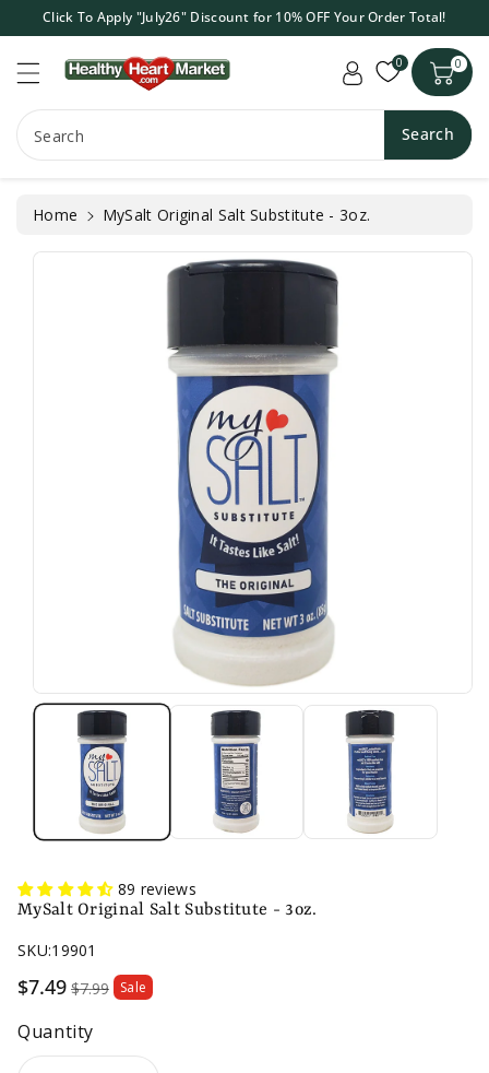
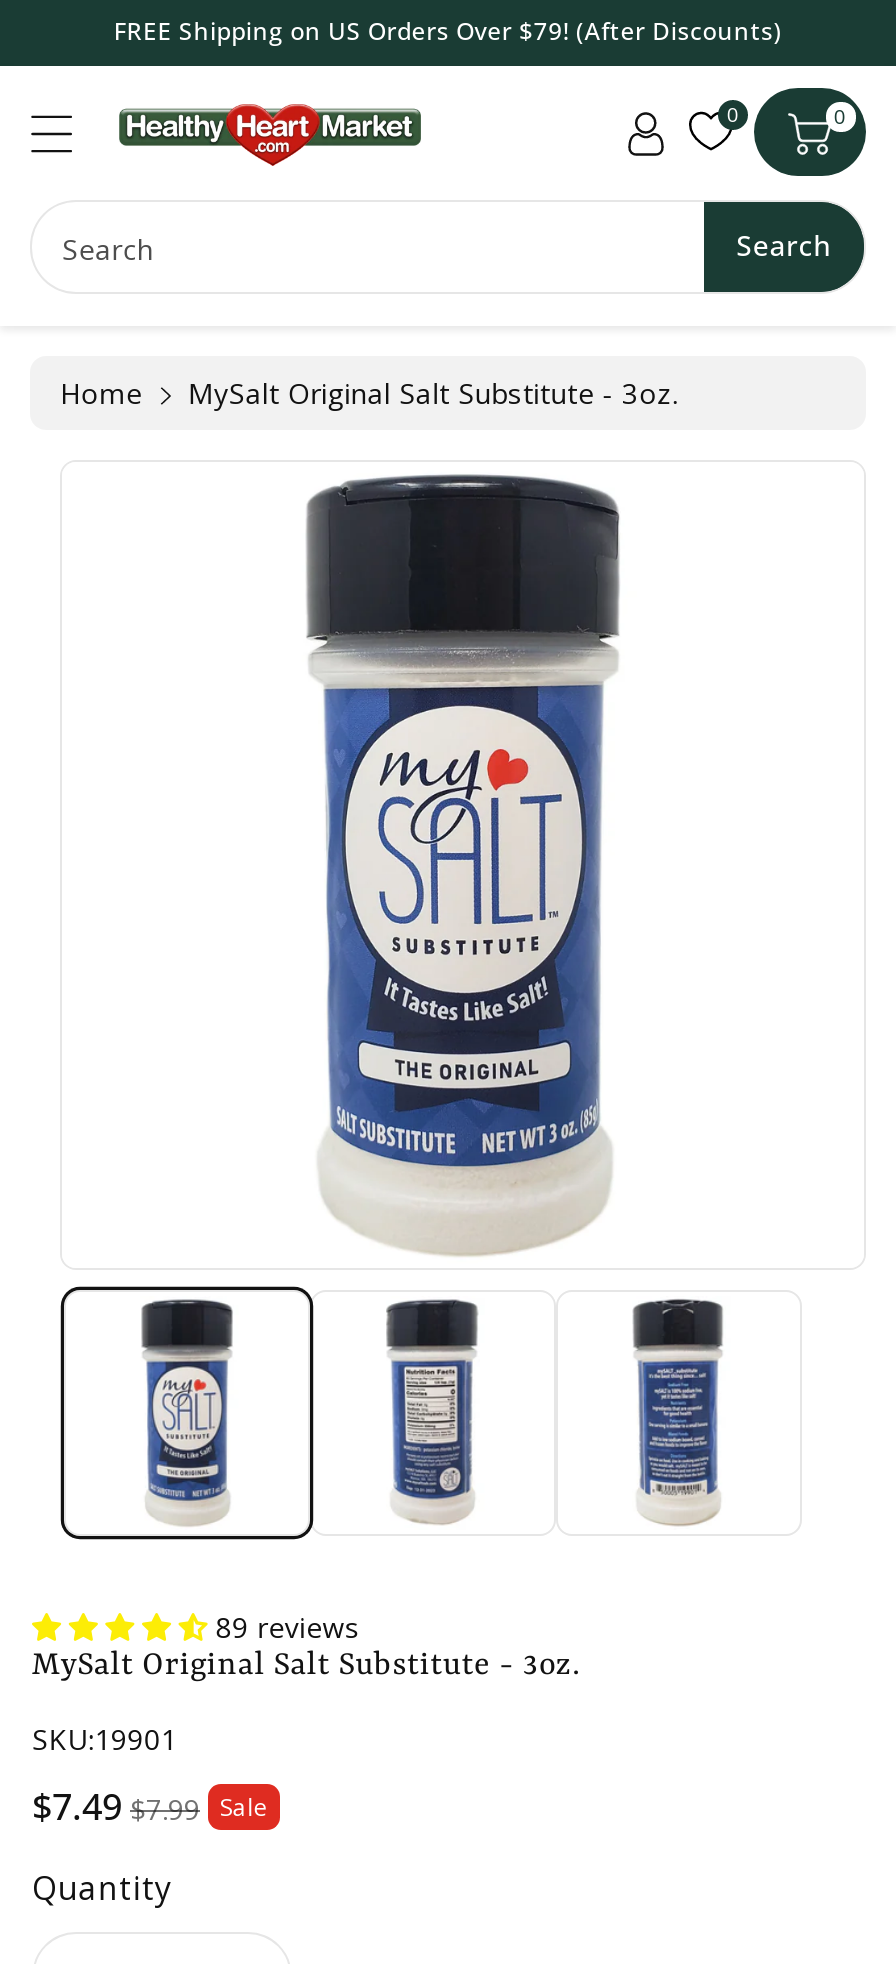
- Click To Apply "July26" Discount for 10% OFF Your Order Total!
+ FREE Shipping on US Orders Over $79! (After Discounts)
